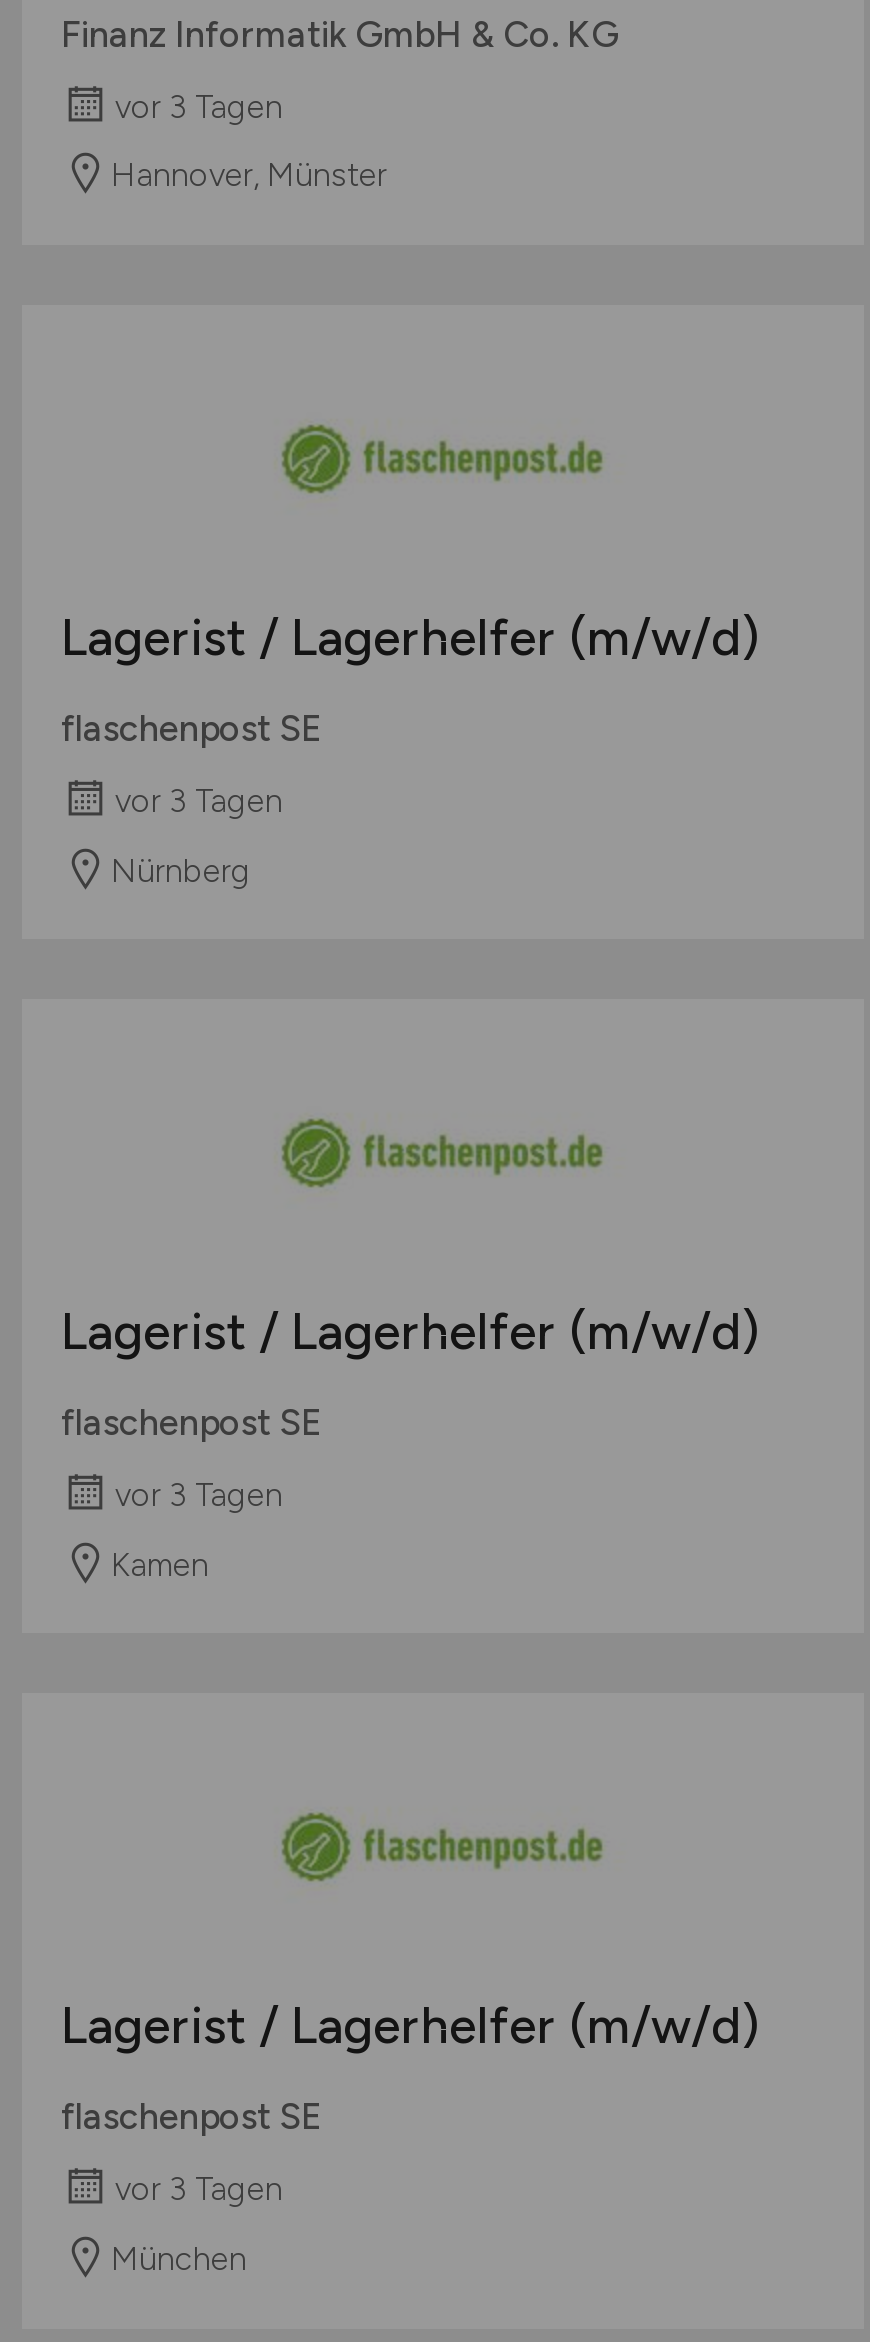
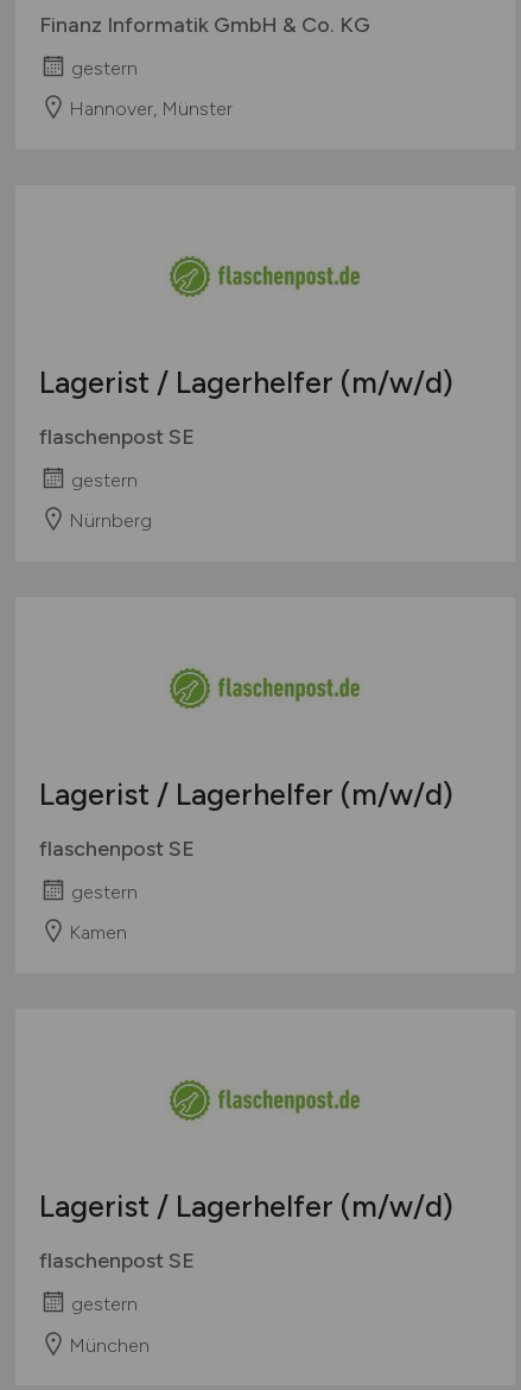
- vor 3 Tagen
+ gestern

- vor 3 Tagen
+ gestern

- vor 3 Tagen
+ gestern

- vor 3 Tagen
+ gestern
